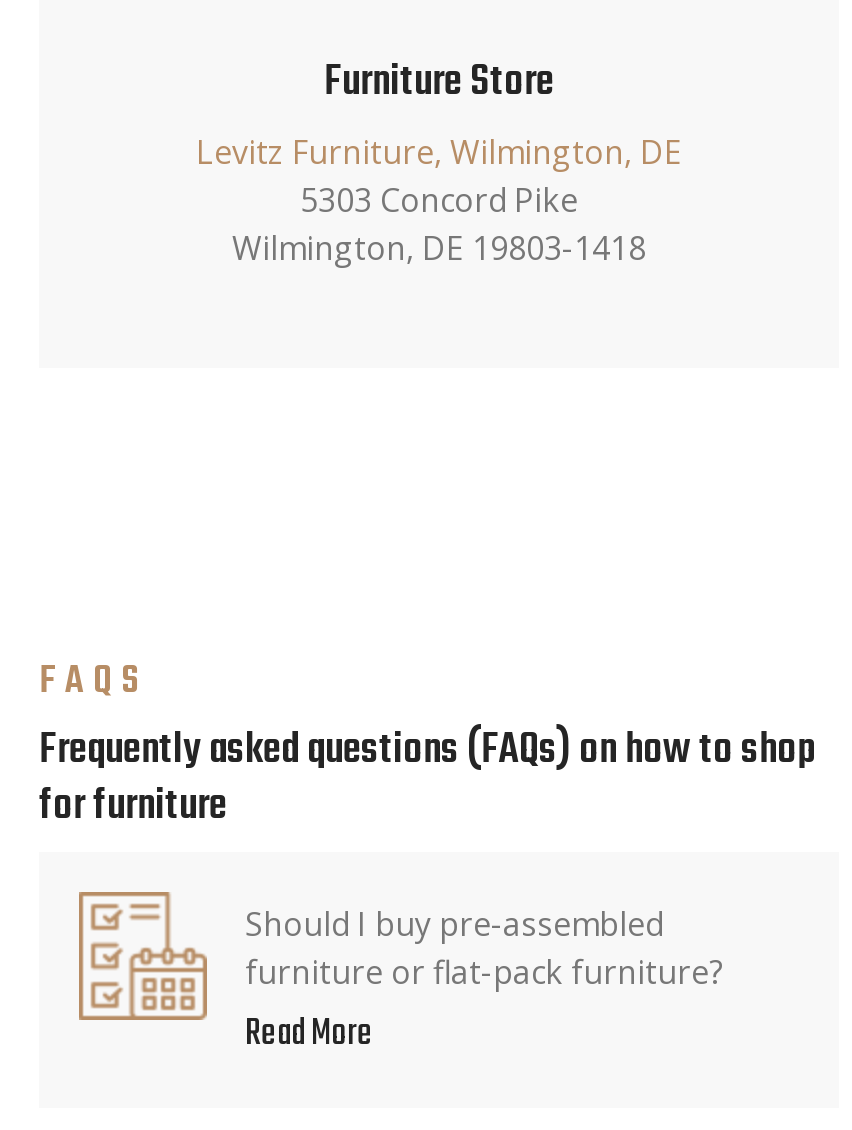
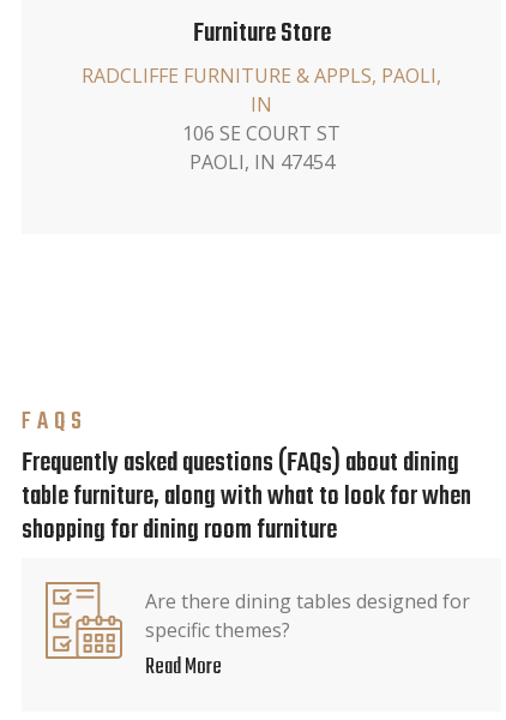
- Levitz Furniture, Wilmington, DE
- 5303 Concord Pike
- Wilmington, DE 19803-1418
+ RADCLIFFE FURNITURE & APPLS, PAOLI,
+ IN
+ 106 SE COURT ST
+ PAOLI, IN 47454

- Frequently asked questions (FAQs) on how to shop
- for furniture
+ Frequently asked questions (FAQs) about dining
+ table furniture, along with what to look for when
+ shopping for dining room furniture

- Should I buy pre-assembled
- furniture or flat-pack furniture?
+ Are there dining tables designed for
+ specific themes?
